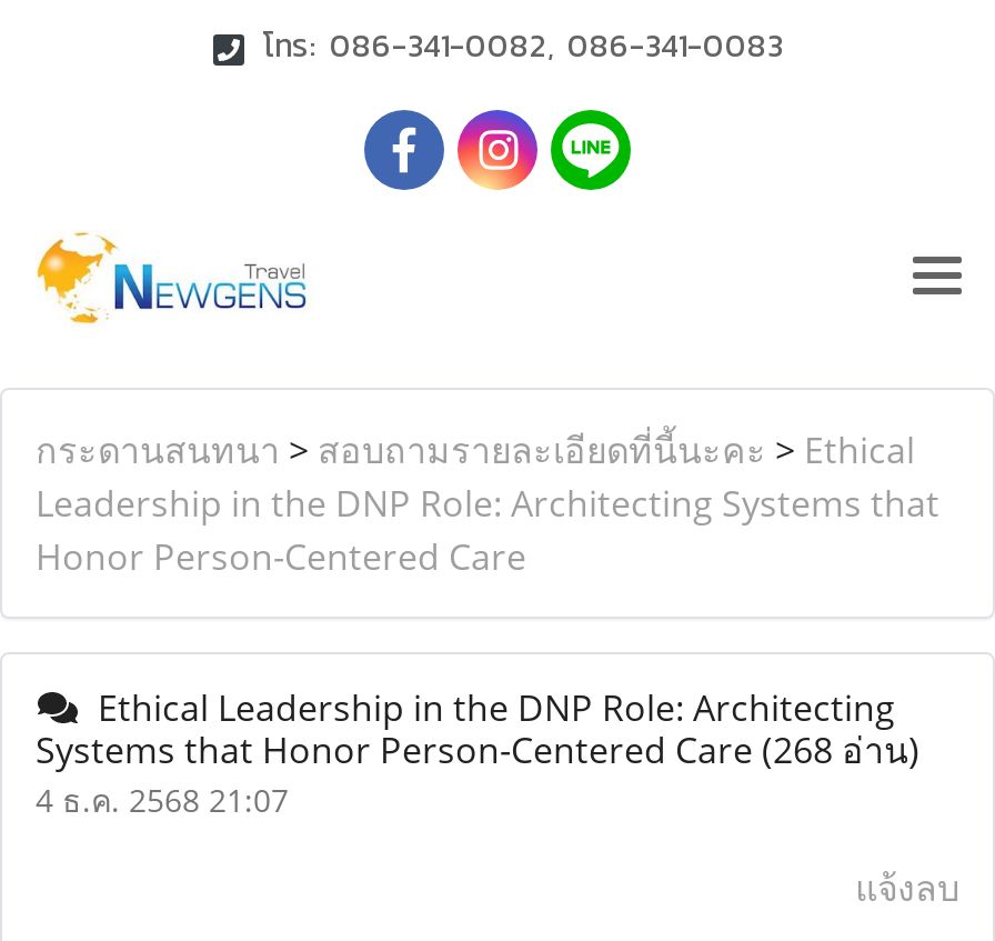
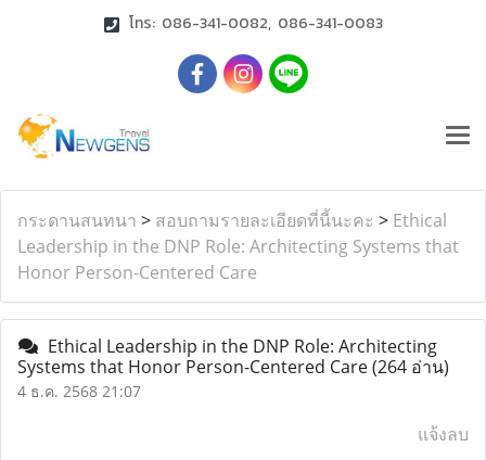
- Systems that Honor Person-Centered Care (268 อ่าน)
+ Systems that Honor Person-Centered Care (264 อ่าน)
